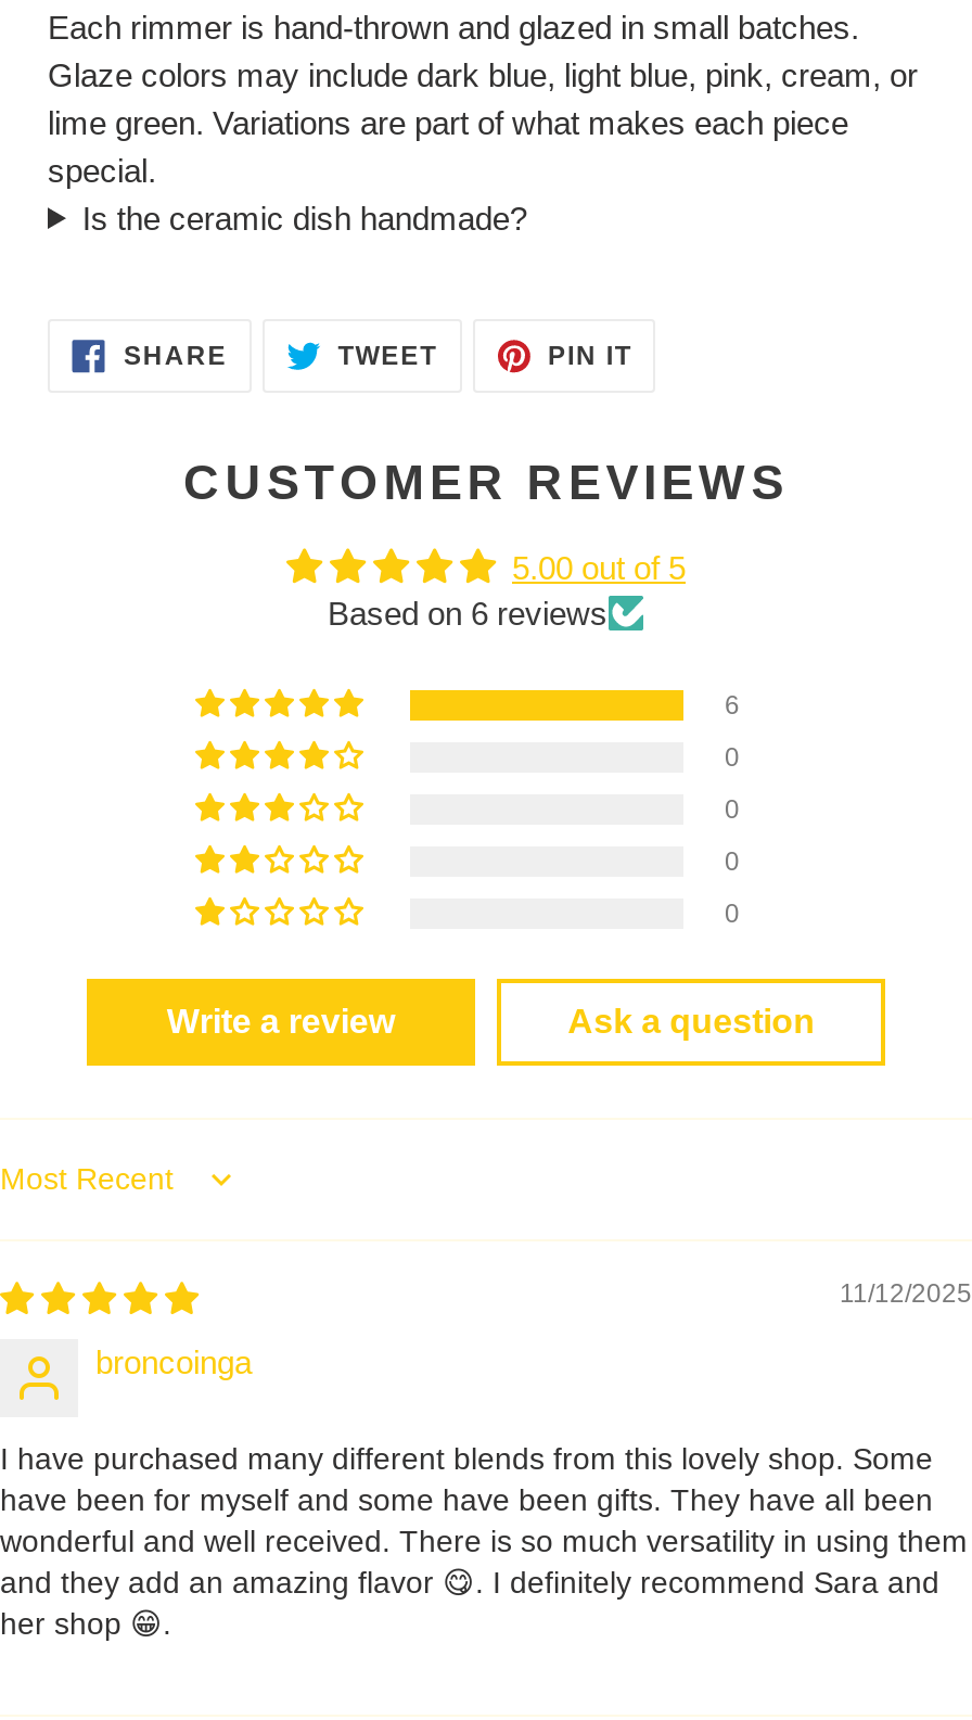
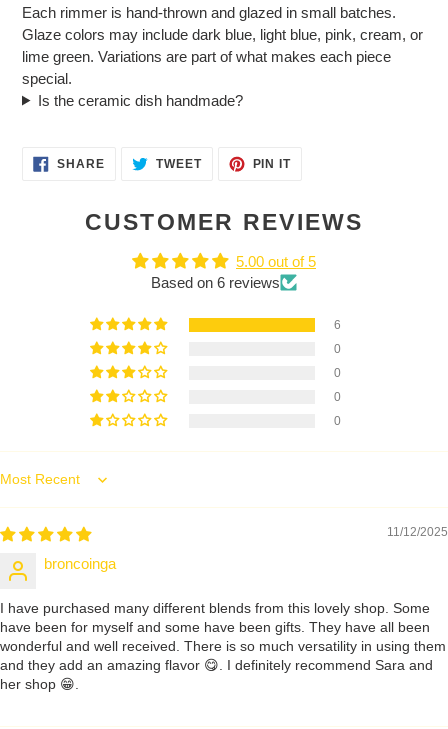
- Write a review
- Ask a question
